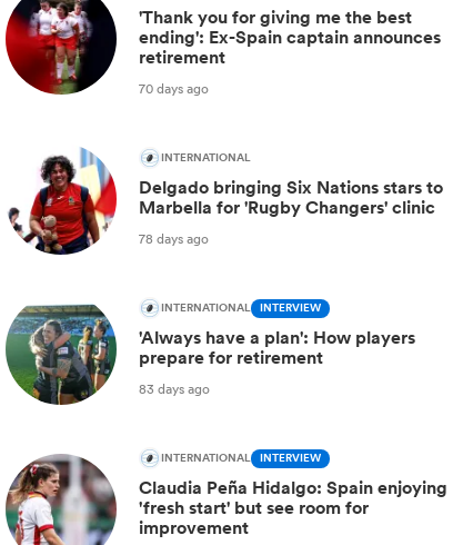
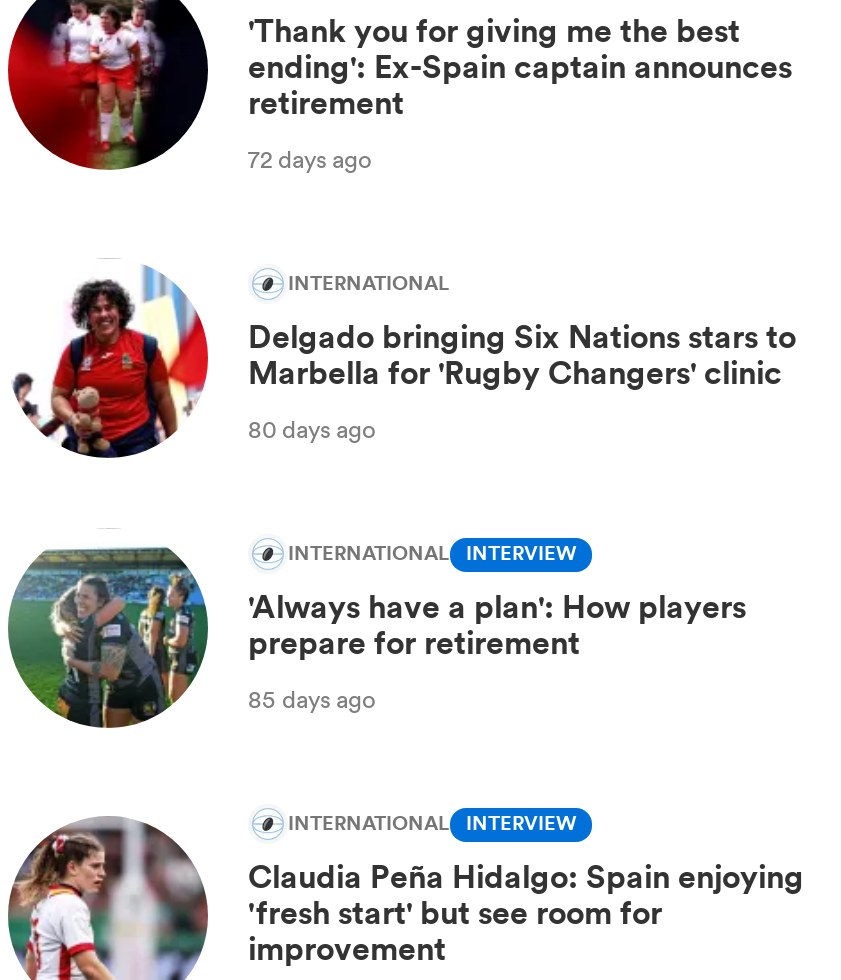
- 70 days ago
+ 72 days ago

- 78 days ago
+ 80 days ago

- 83 days ago
+ 85 days ago
